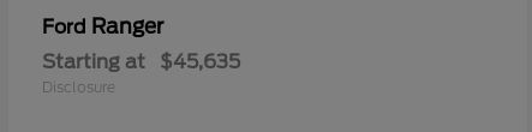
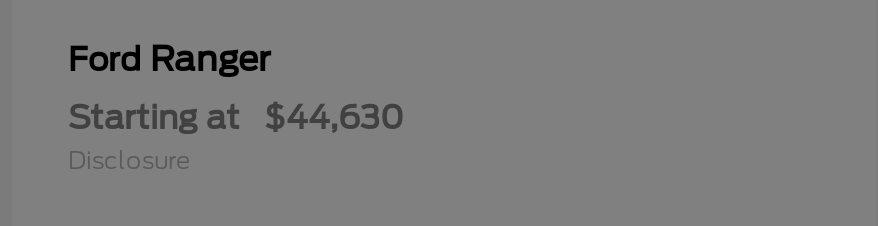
- Starting at $45,635
+ Starting at $44,630
